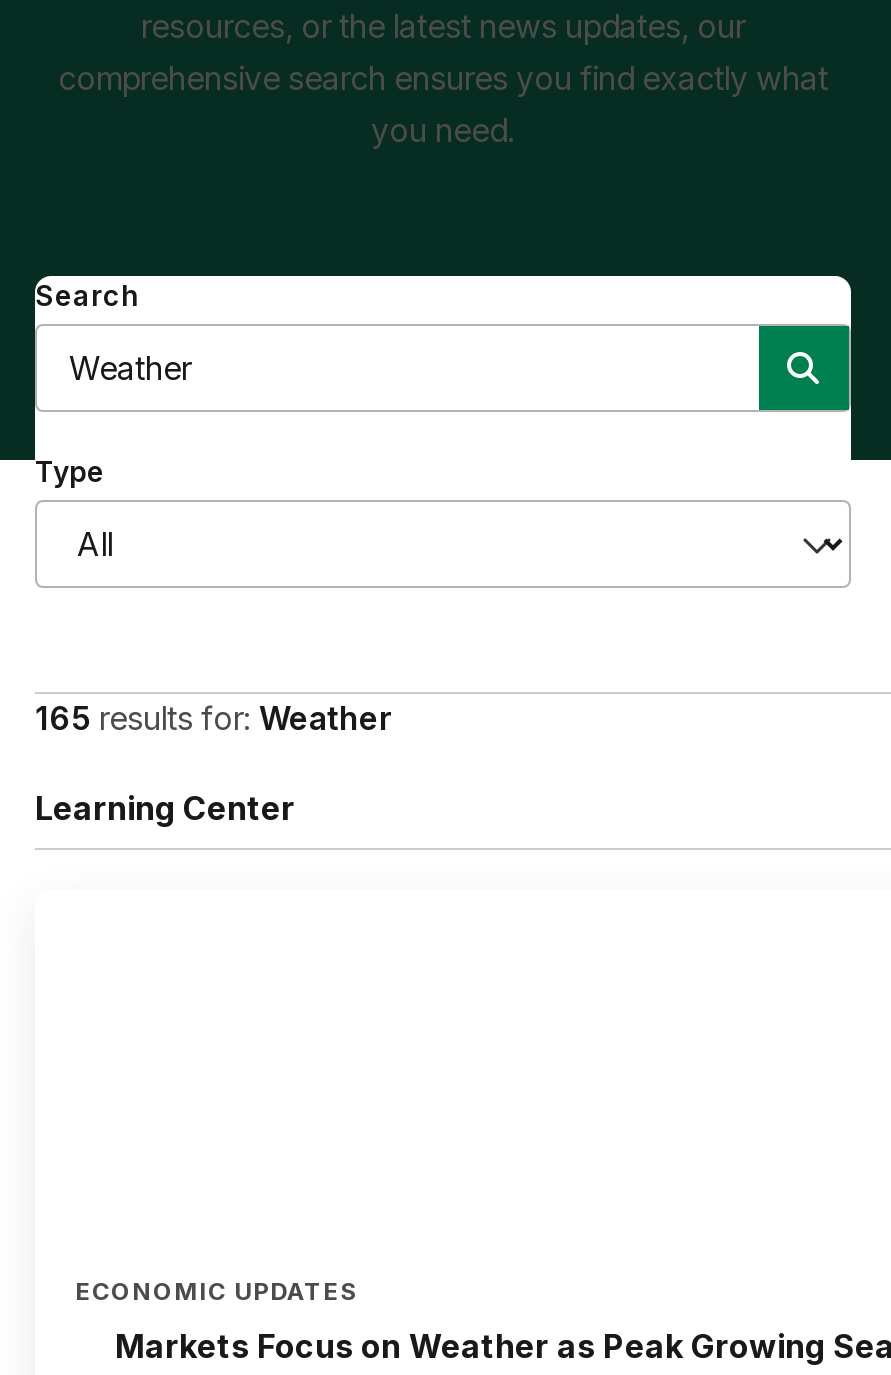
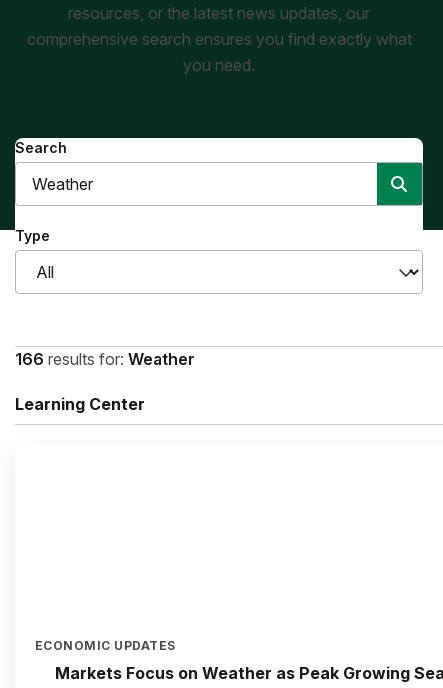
- 165 results for: Weather
+ 166 results for: Weather
